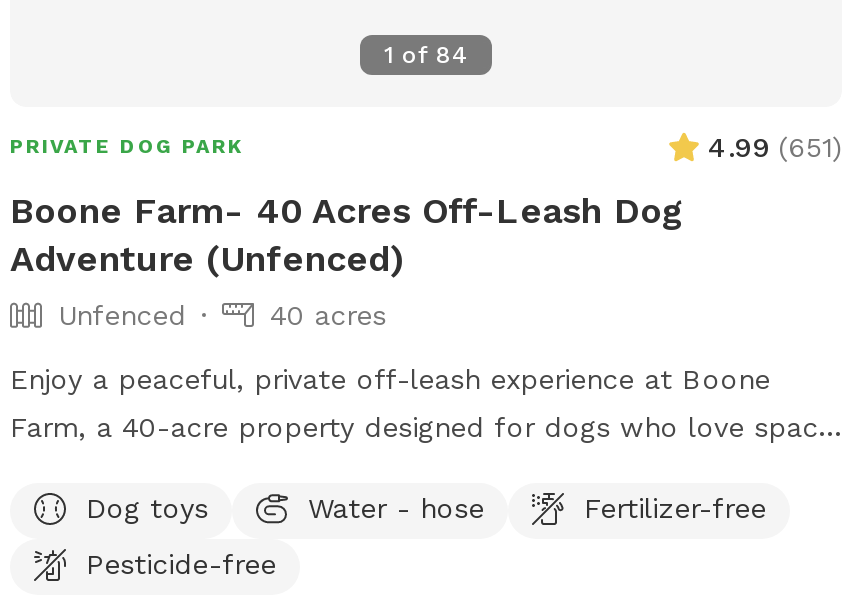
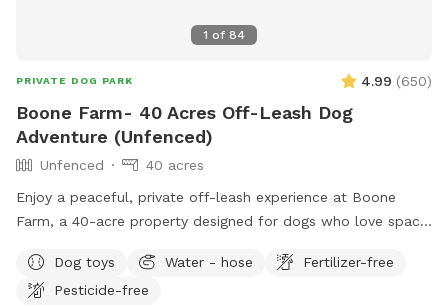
- 4.99 (651)
+ 4.99 (650)
